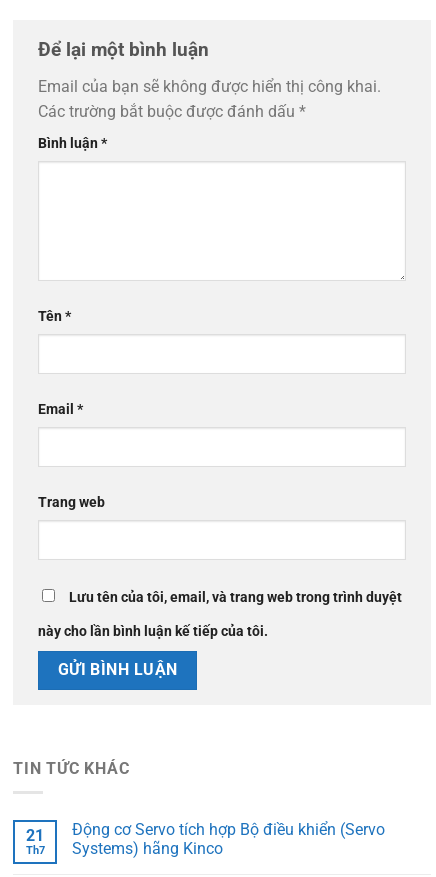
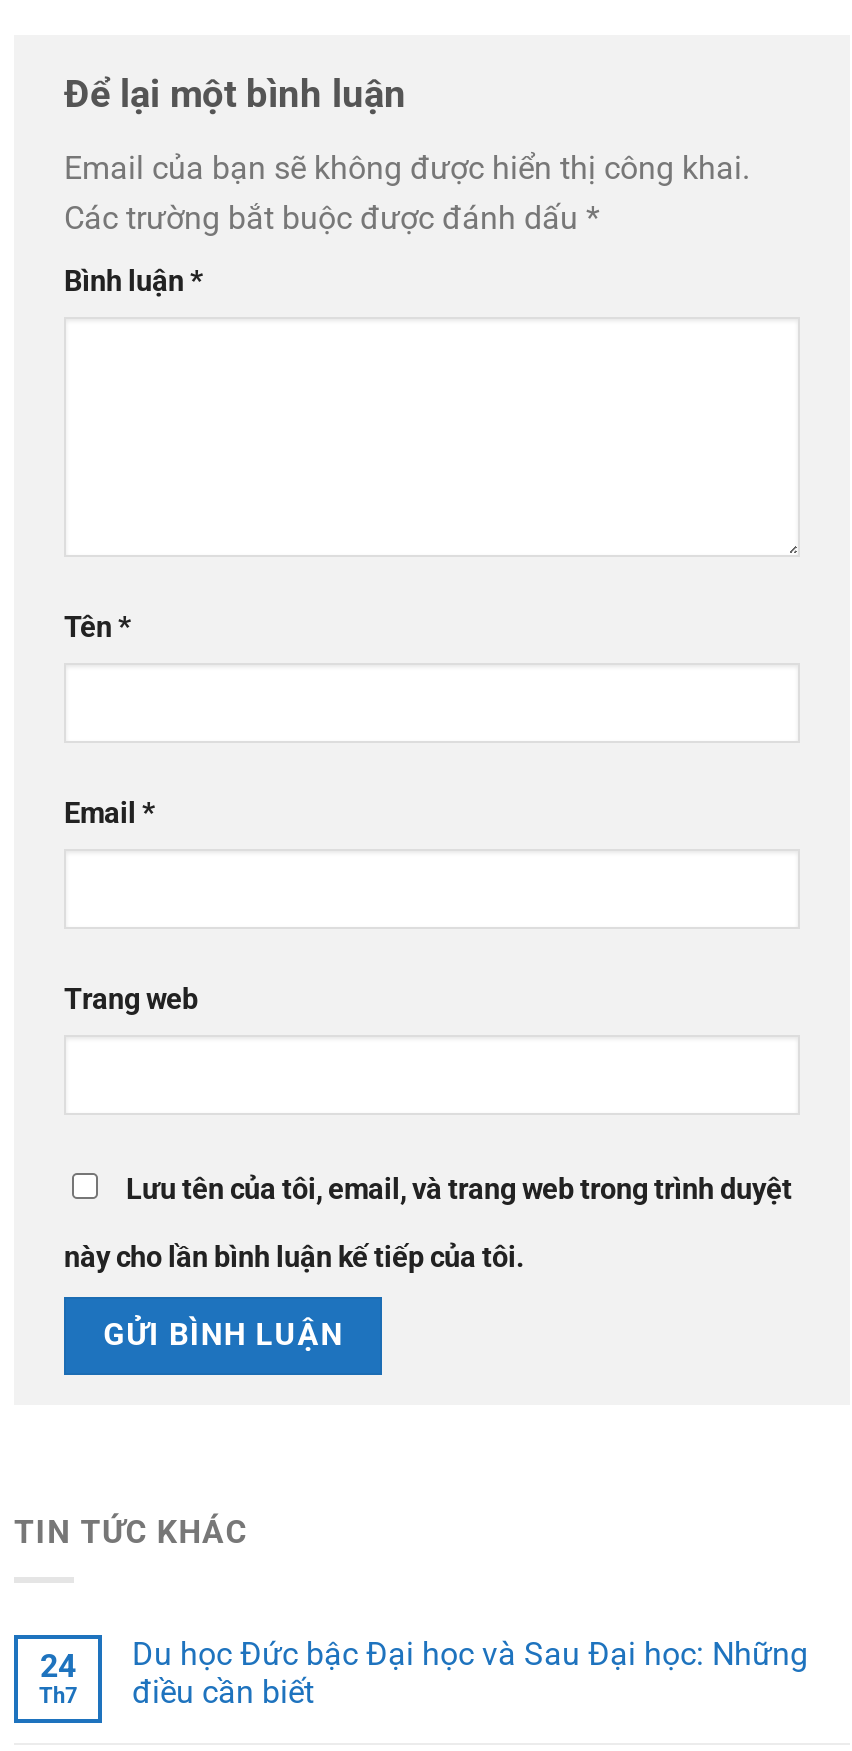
- Động cơ Servo tích hợp Bộ điều khiển (Servo
- Systems) hãng Kinco
+ Du học Đức bậc Đại học và Sau Đại học: Những
+ điều cần biết

- 21
+ 24
